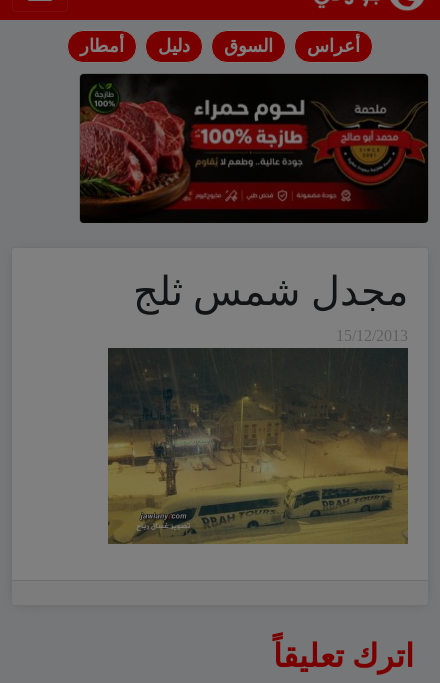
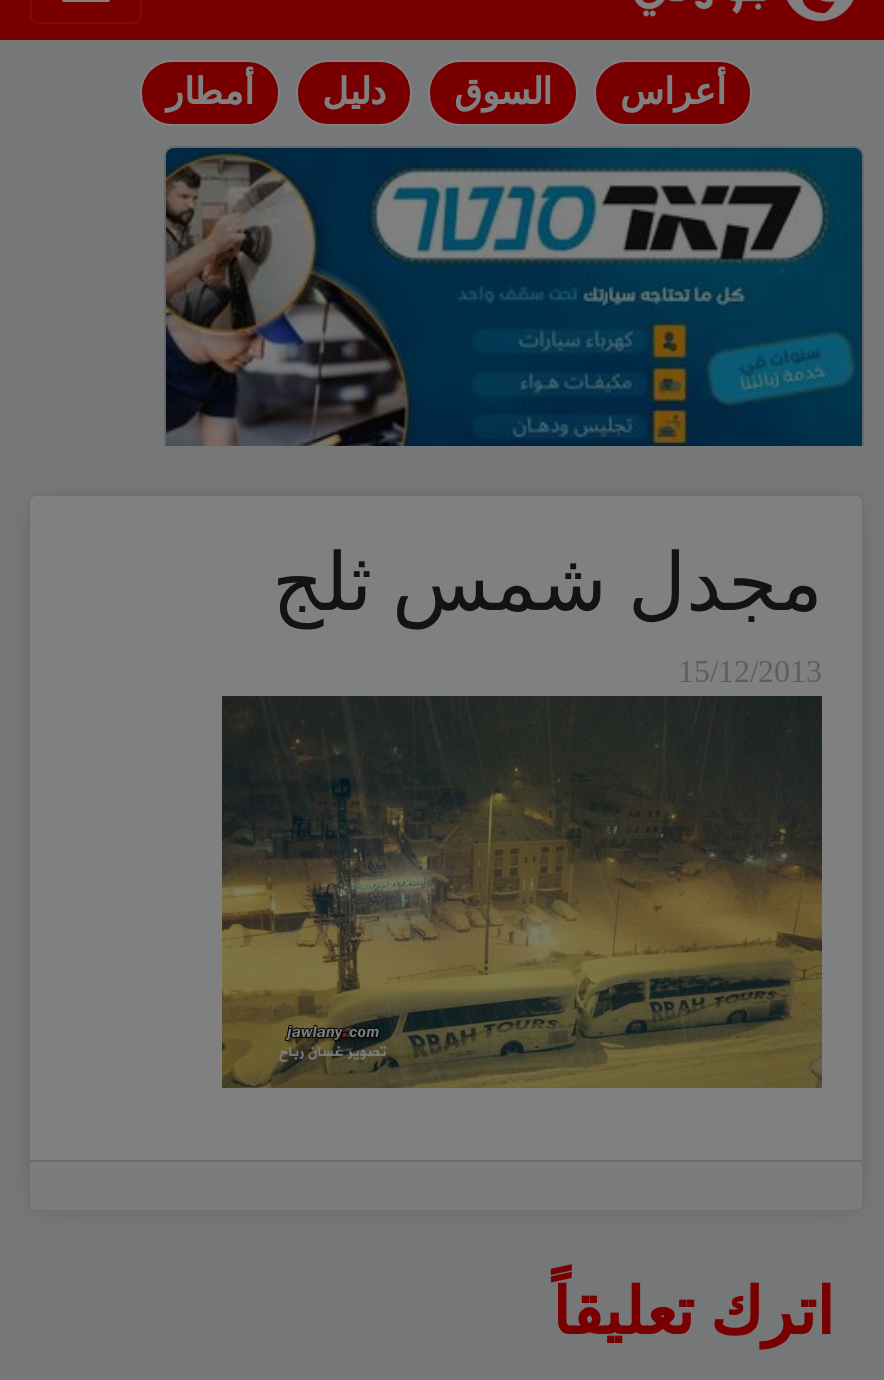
- [image]
+ [image]
